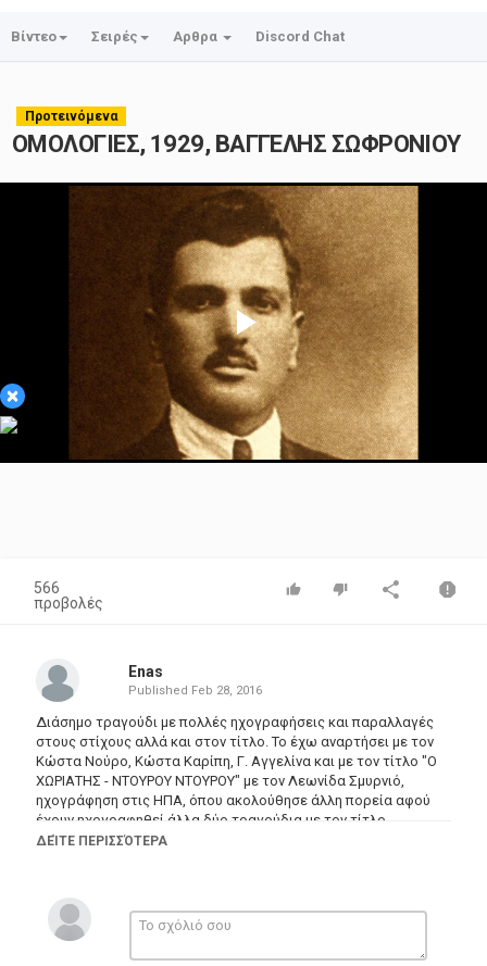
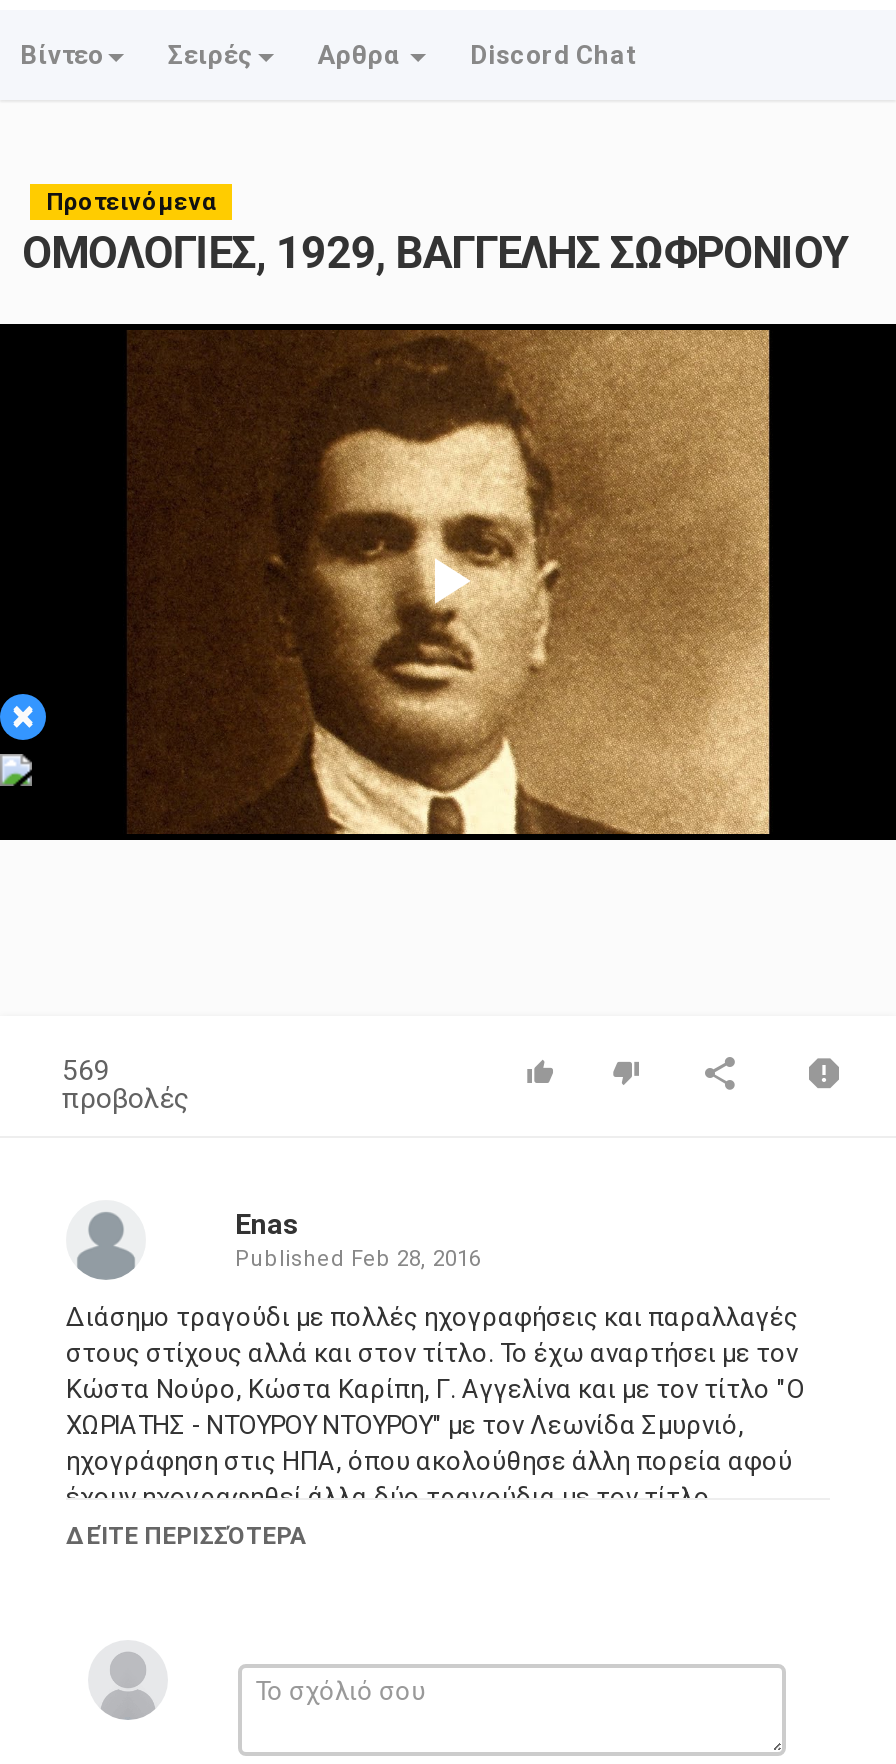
- 566
+ 569
